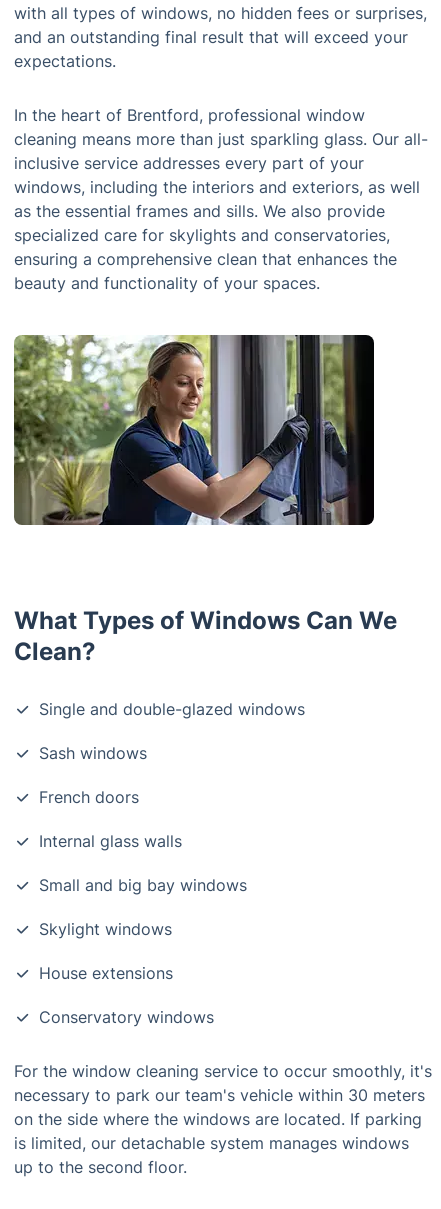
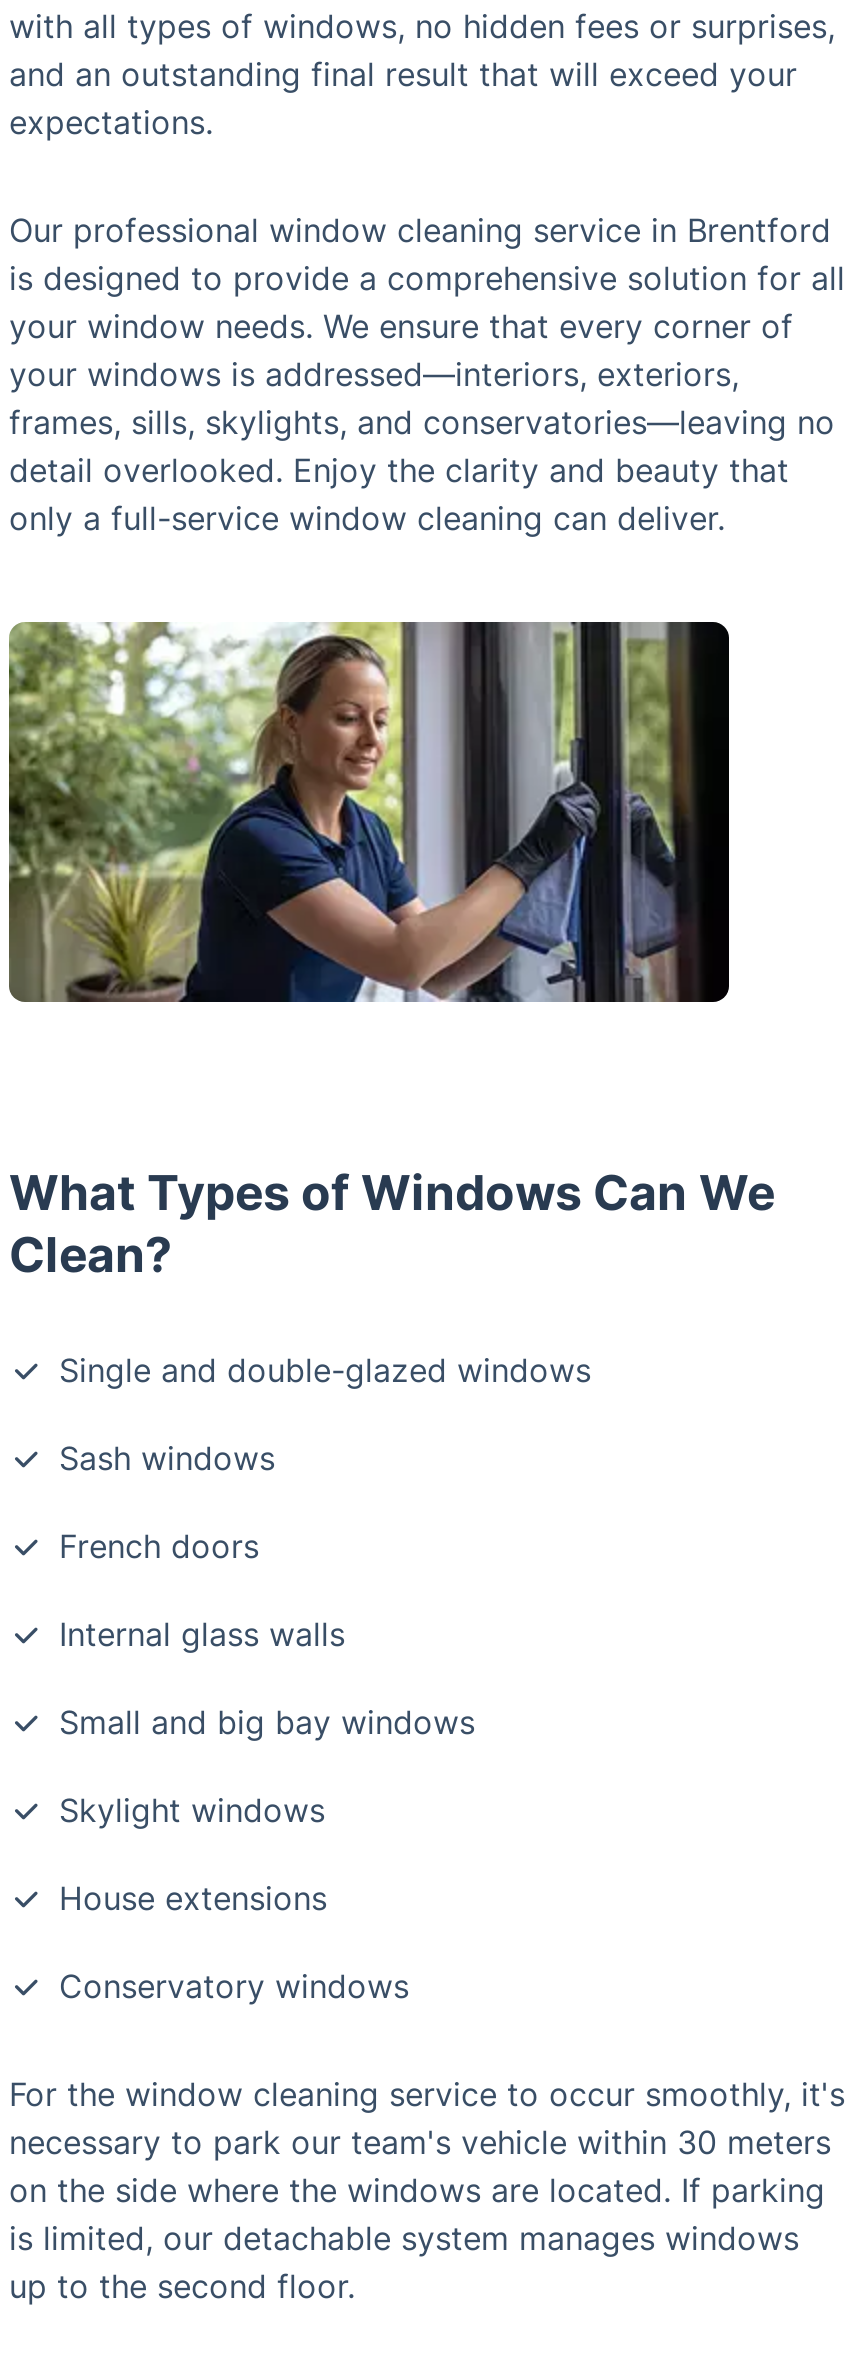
- In the heart of Brentford, professional window
- cleaning means more than just sparkling glass. Our all-
- inclusive service addresses every part of your
- windows, including the interiors and exteriors, as well
- as the essential frames and sills. We also provide
- specialized care for skylights and conservatories,
- ensuring a comprehensive clean that enhances the
- beauty and functionality of your spaces.
+ Our professional window cleaning service in Brentford
+ is designed to provide a comprehensive solution for all
+ your window needs. We ensure that every corner of
+ your windows is addressed—interiors, exteriors,
+ frames, sills, skylights, and conservatories—leaving no
+ detail overlooked. Enjoy the clarity and beauty that
+ only a full-service window cleaning can deliver.
